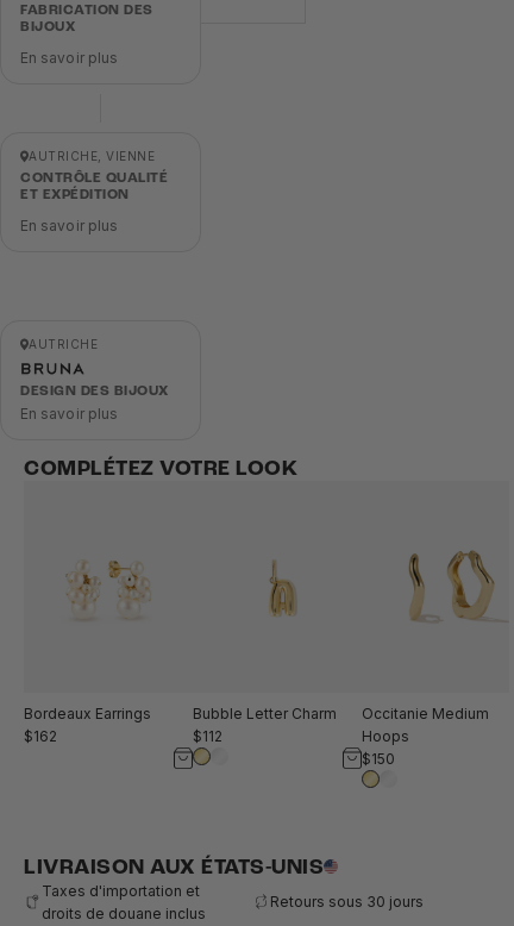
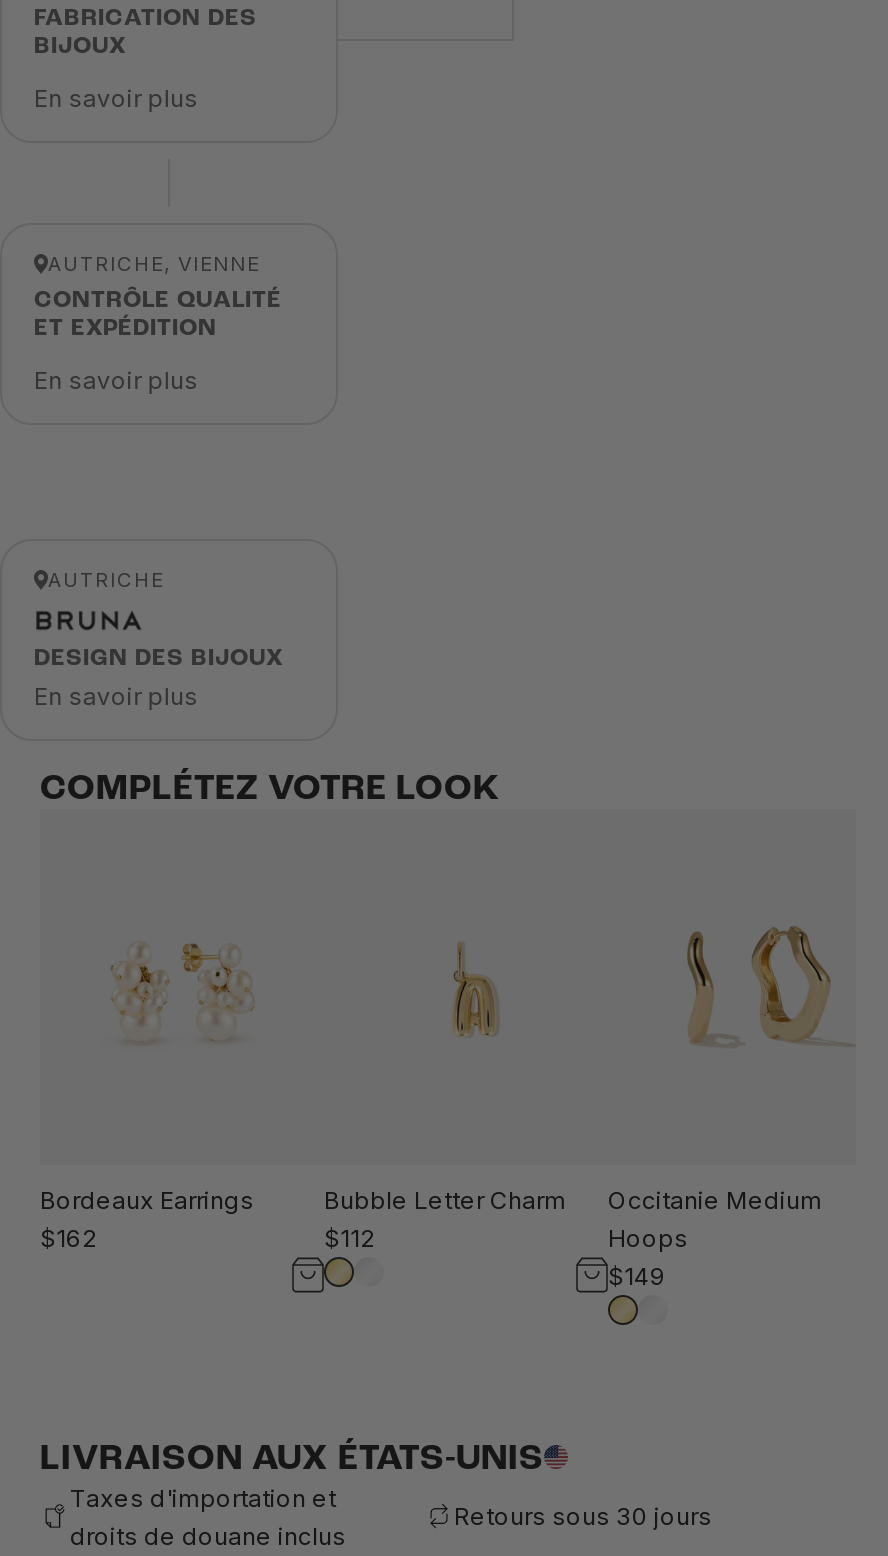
- $150
+ $149
